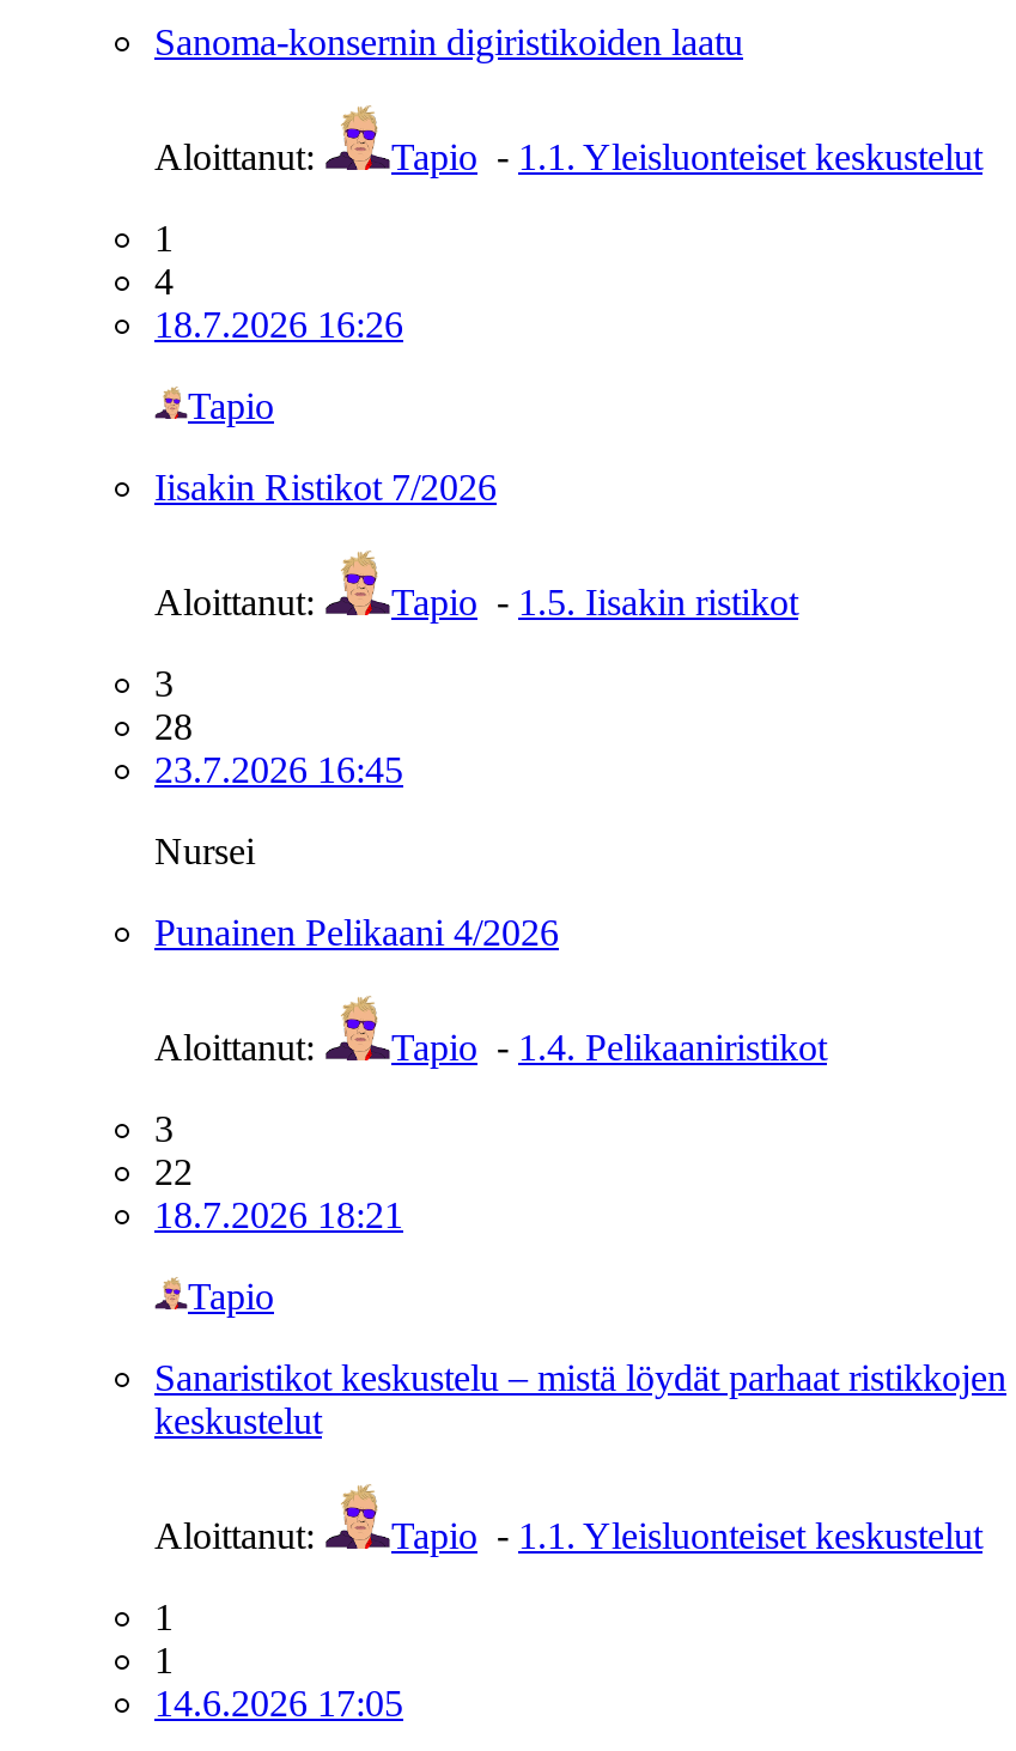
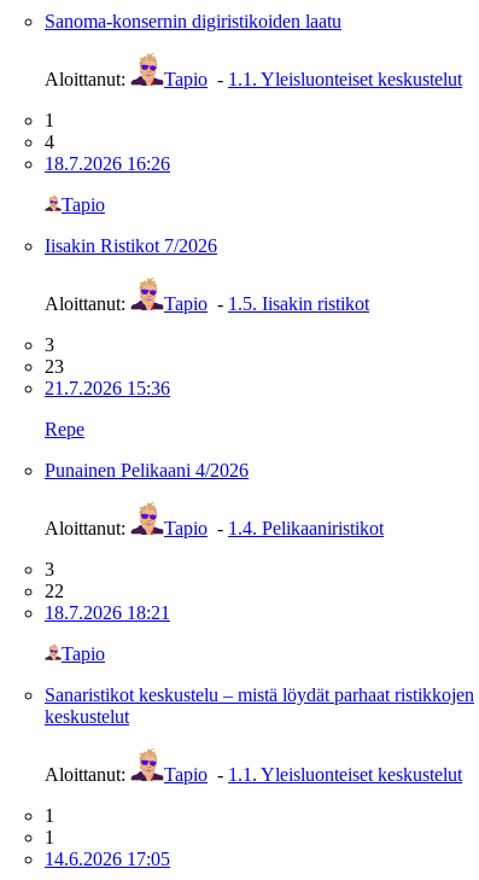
- 28
- 23.7.2026 16:45
+ 23
+ 21.7.2026 15:36

- Nursei
+ Repe
